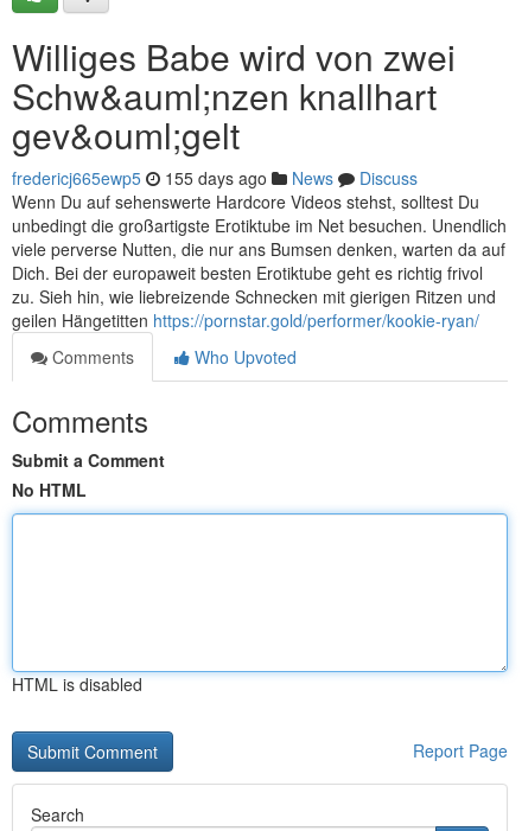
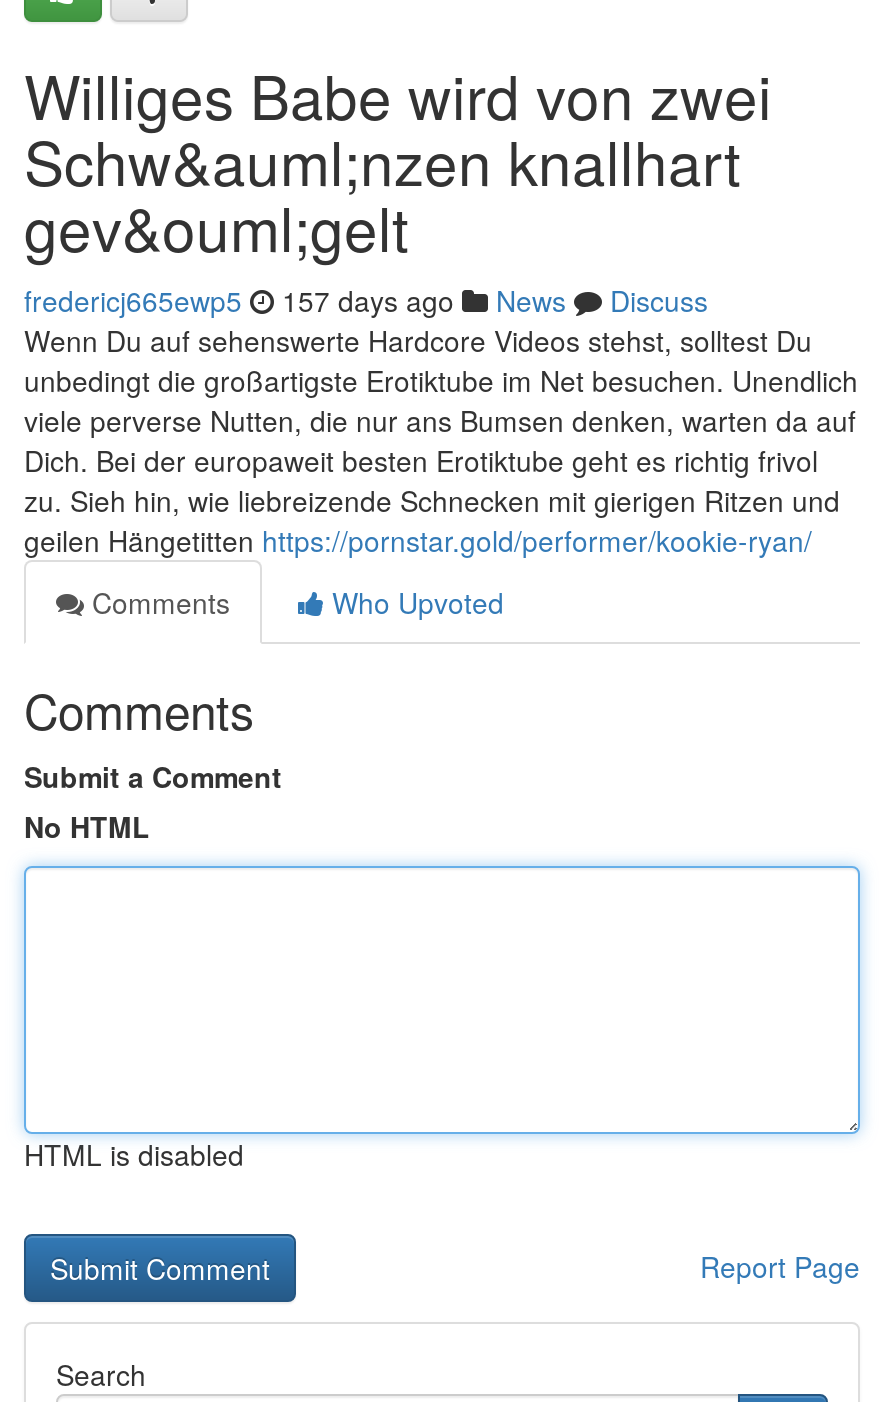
- fredericj665ewp5 155 days ago News Discuss
+ fredericj665ewp5 157 days ago News Discuss
